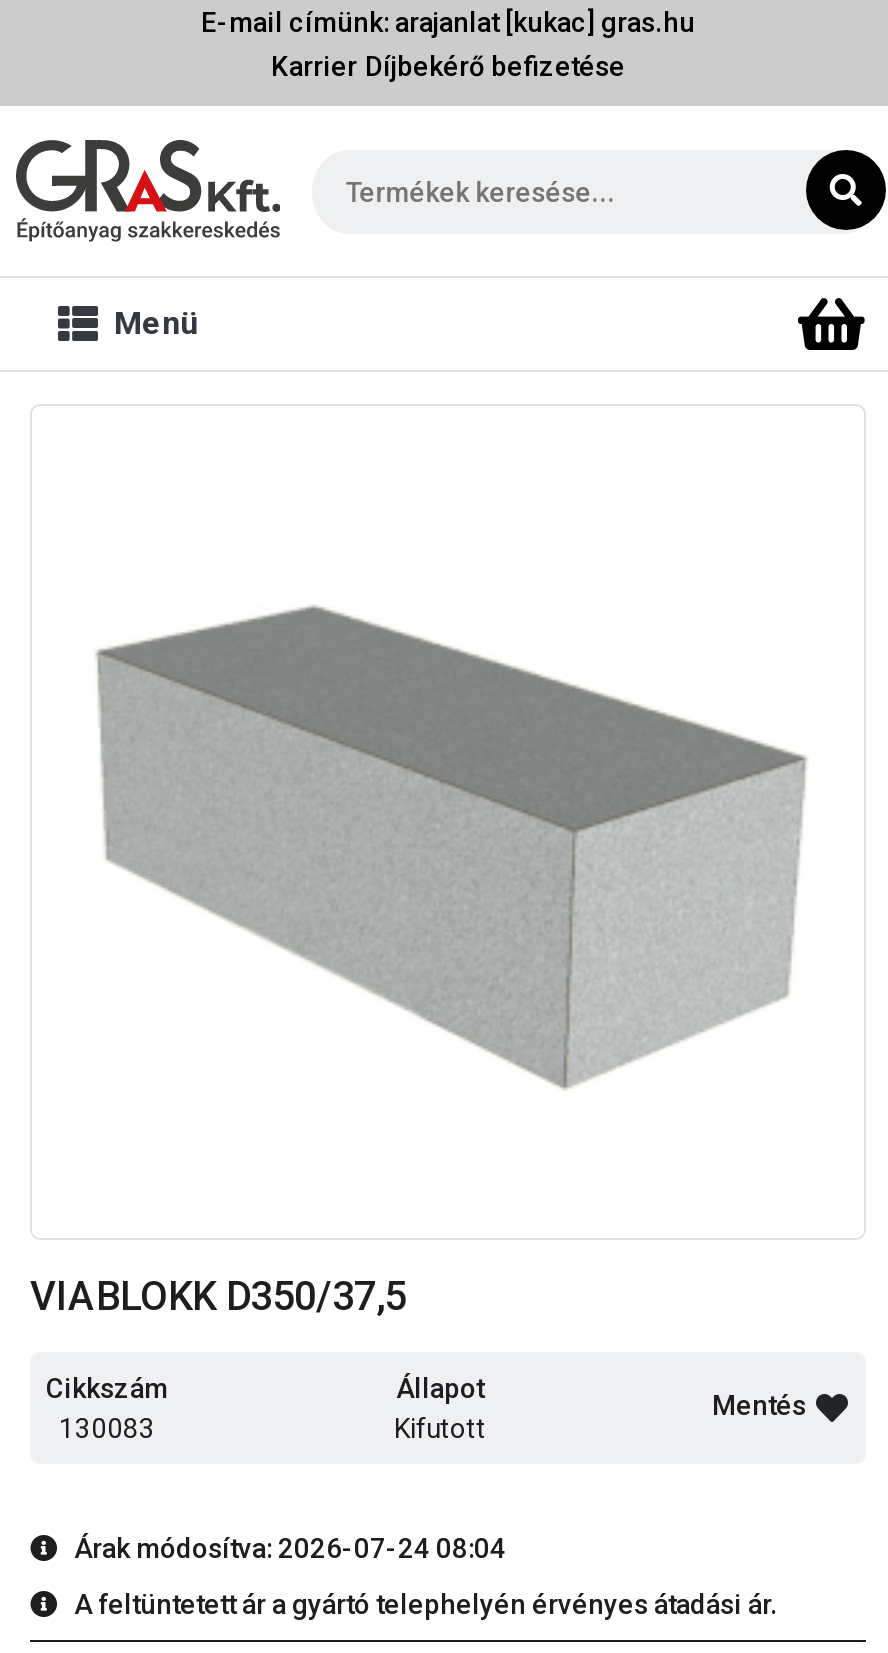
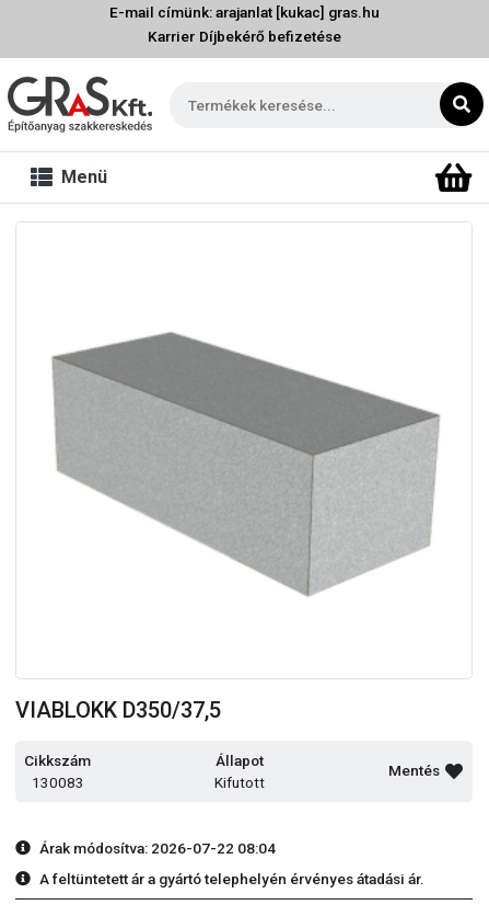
- Árak módosítva: 2026-07-24 08:04
+ Árak módosítva: 2026-07-22 08:04
